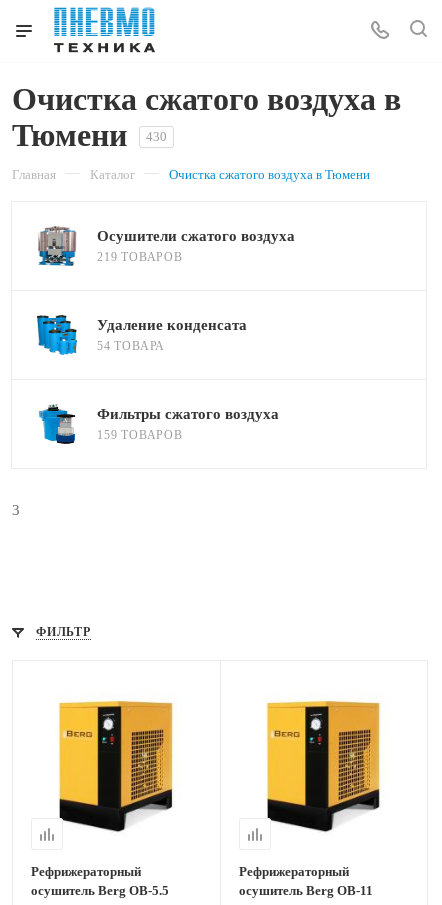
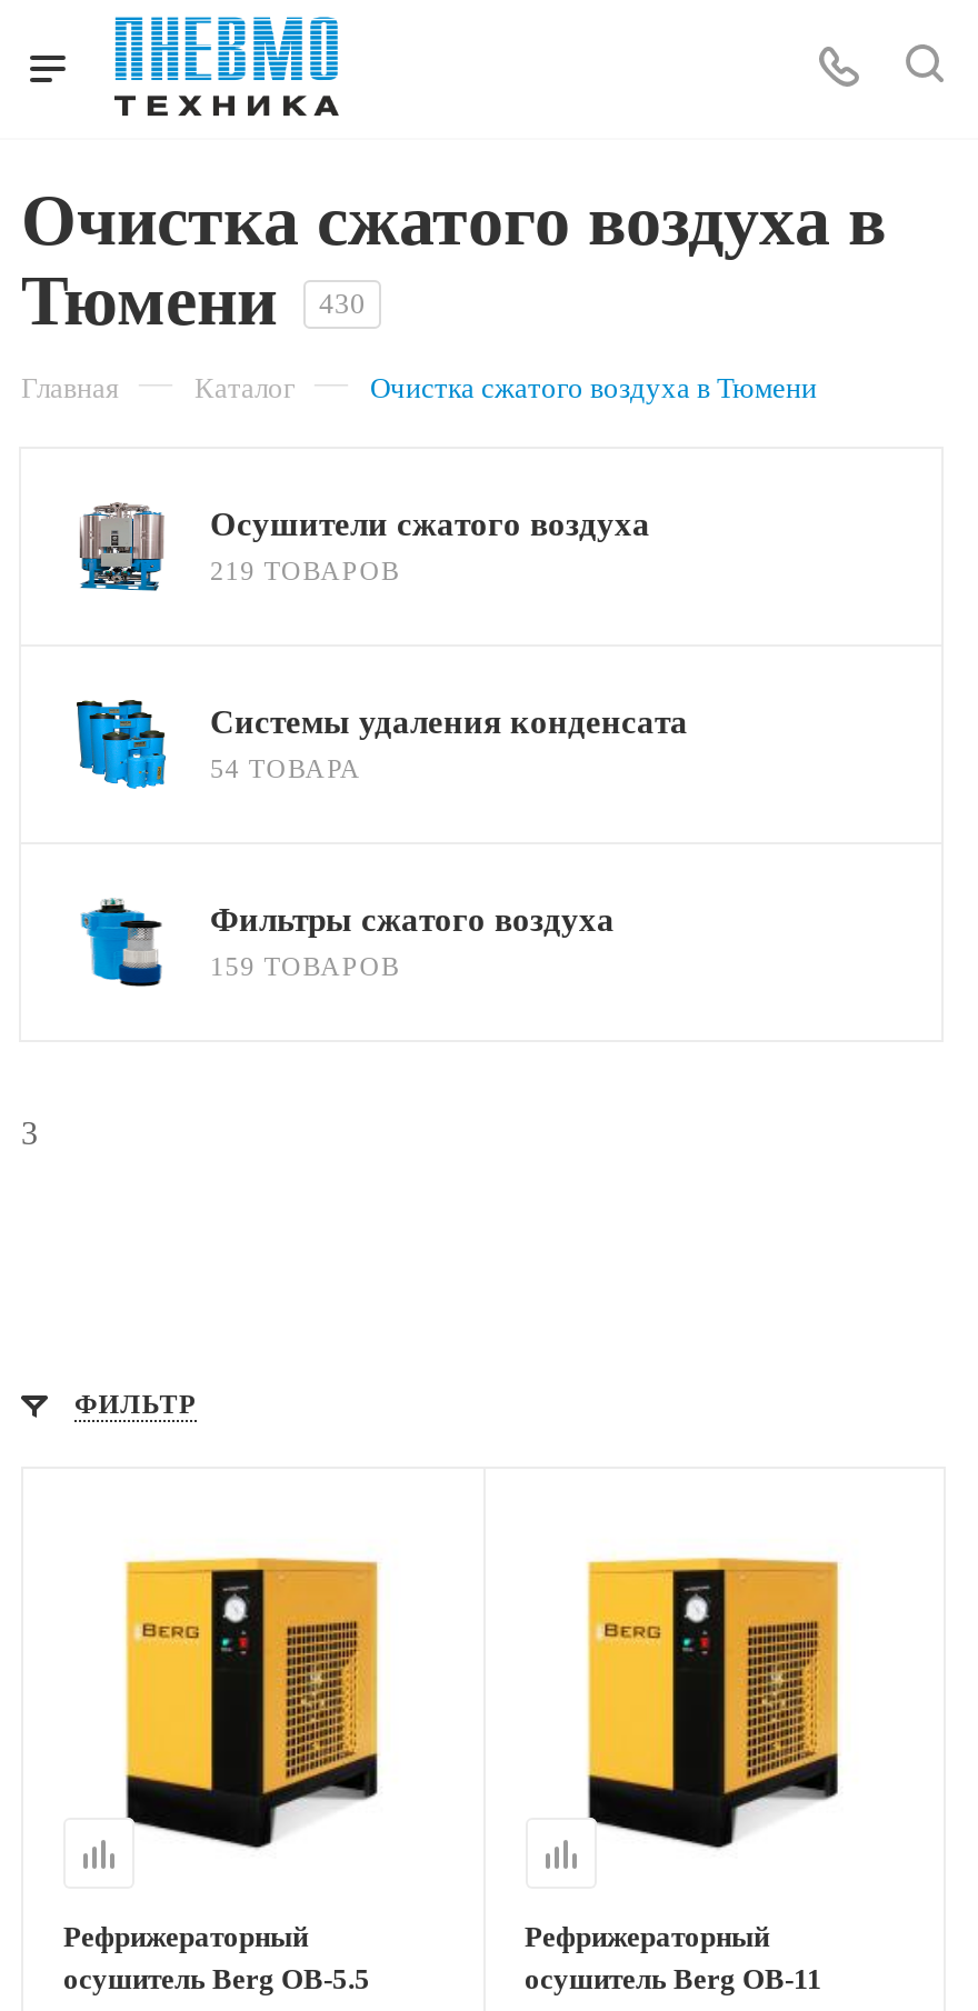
- Удаление конденсата
+ Системы удаления конденсата
